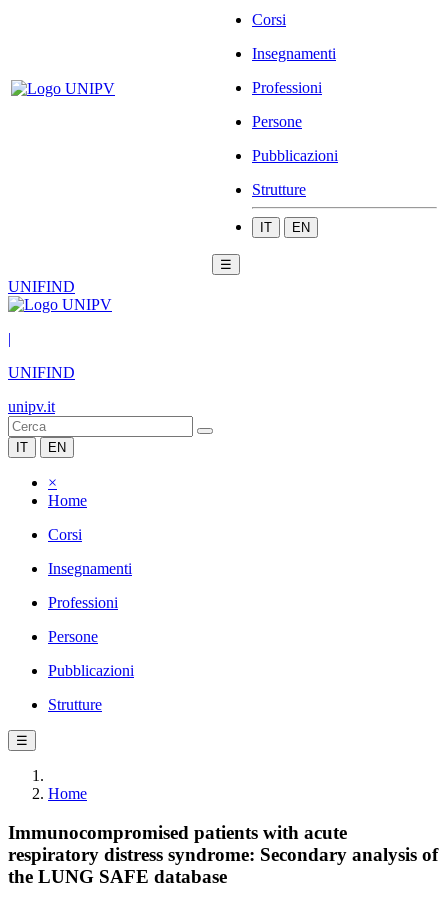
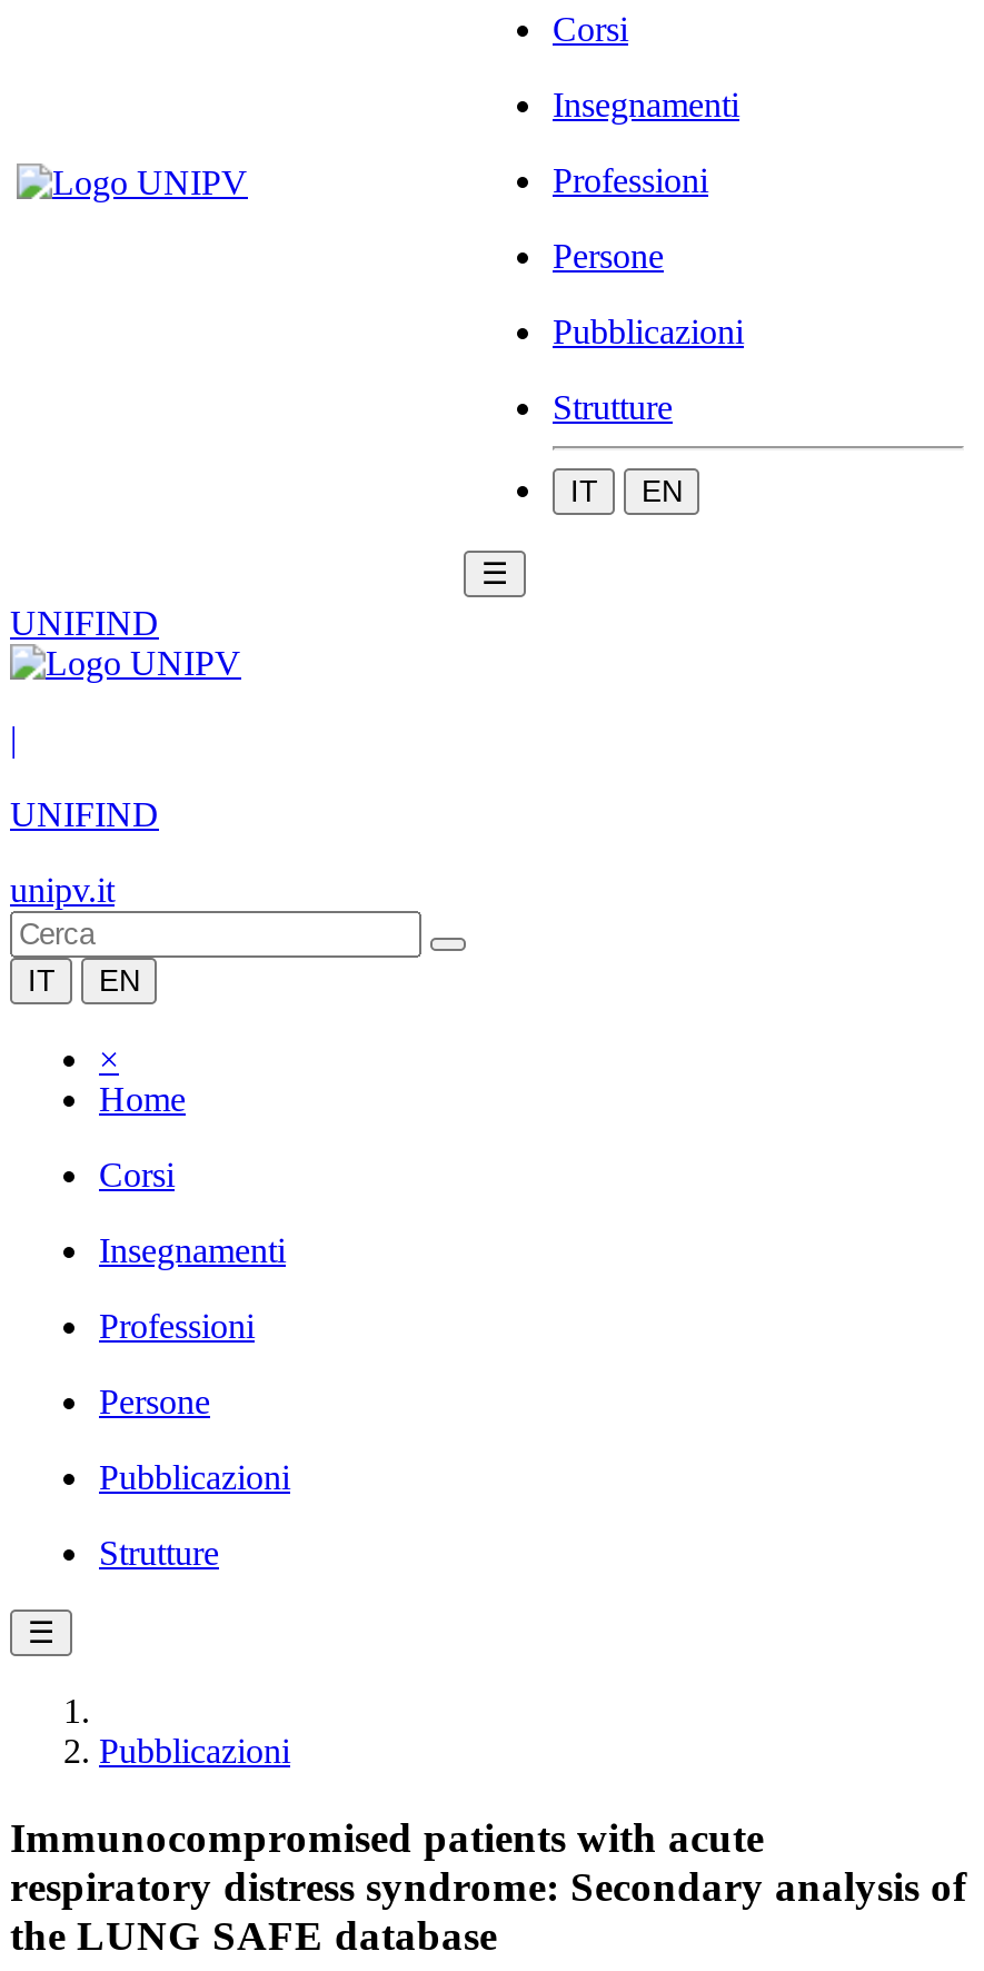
- Home
+ Pubblicazioni
